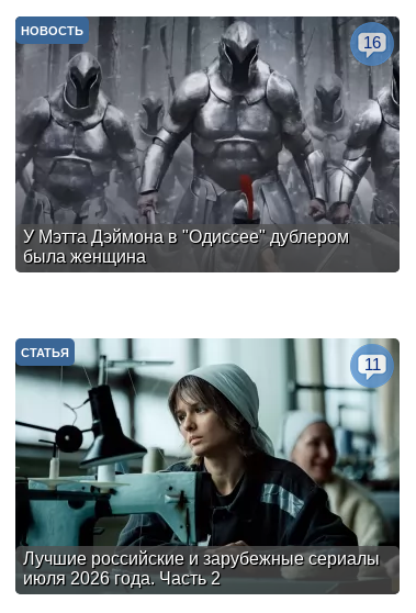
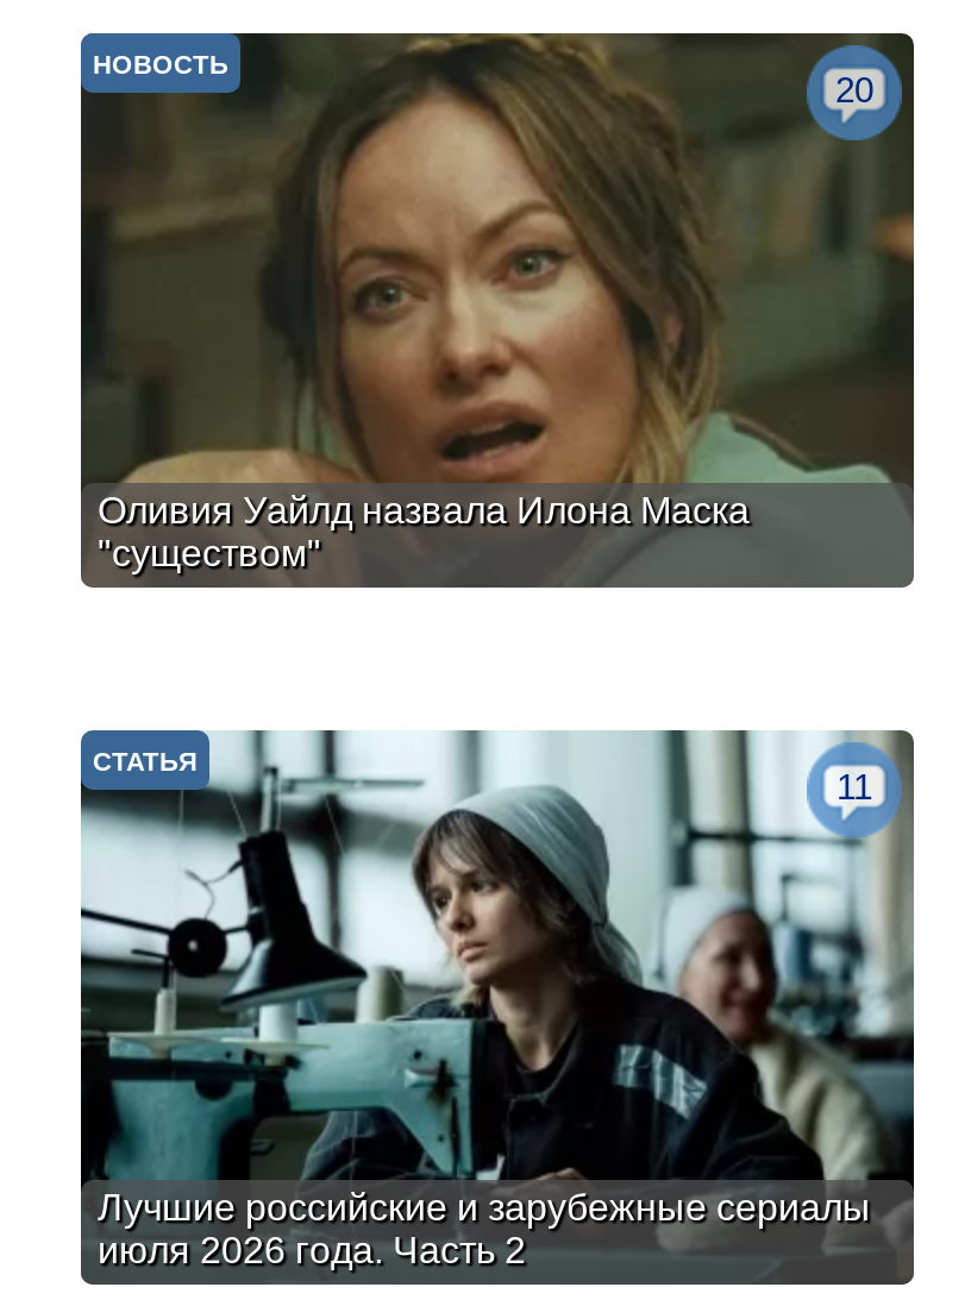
- [image]
- 16
+ [image]
+ 20

- У Мэтта Дэймона в "Одиссее" дублером
- была женщина
+ Оливия Уайлд назвала Илона Маска
+ "существом"
